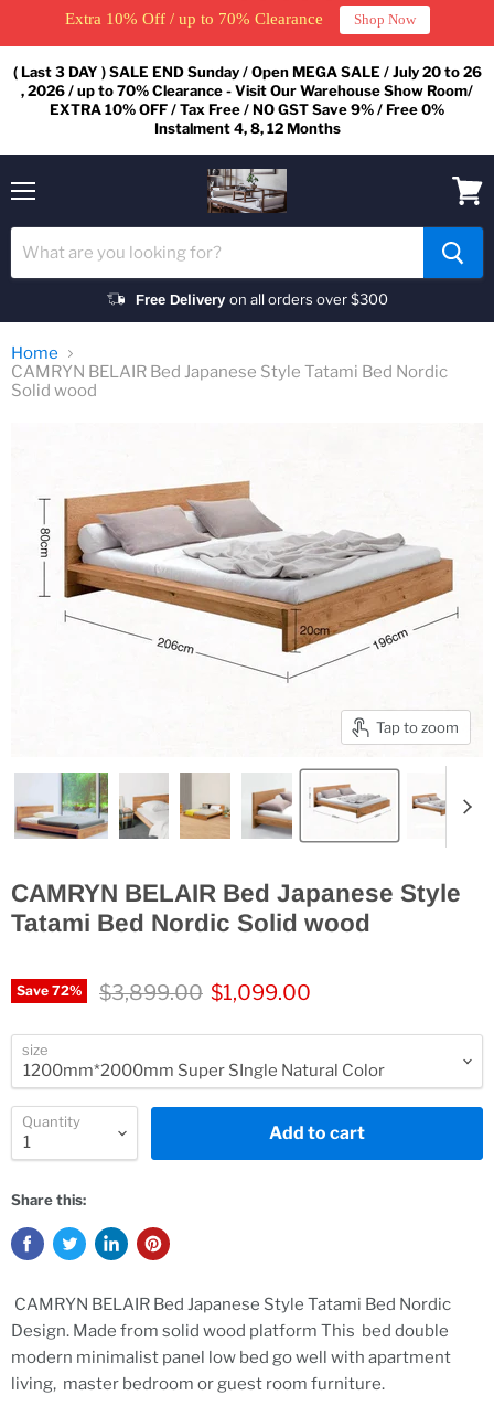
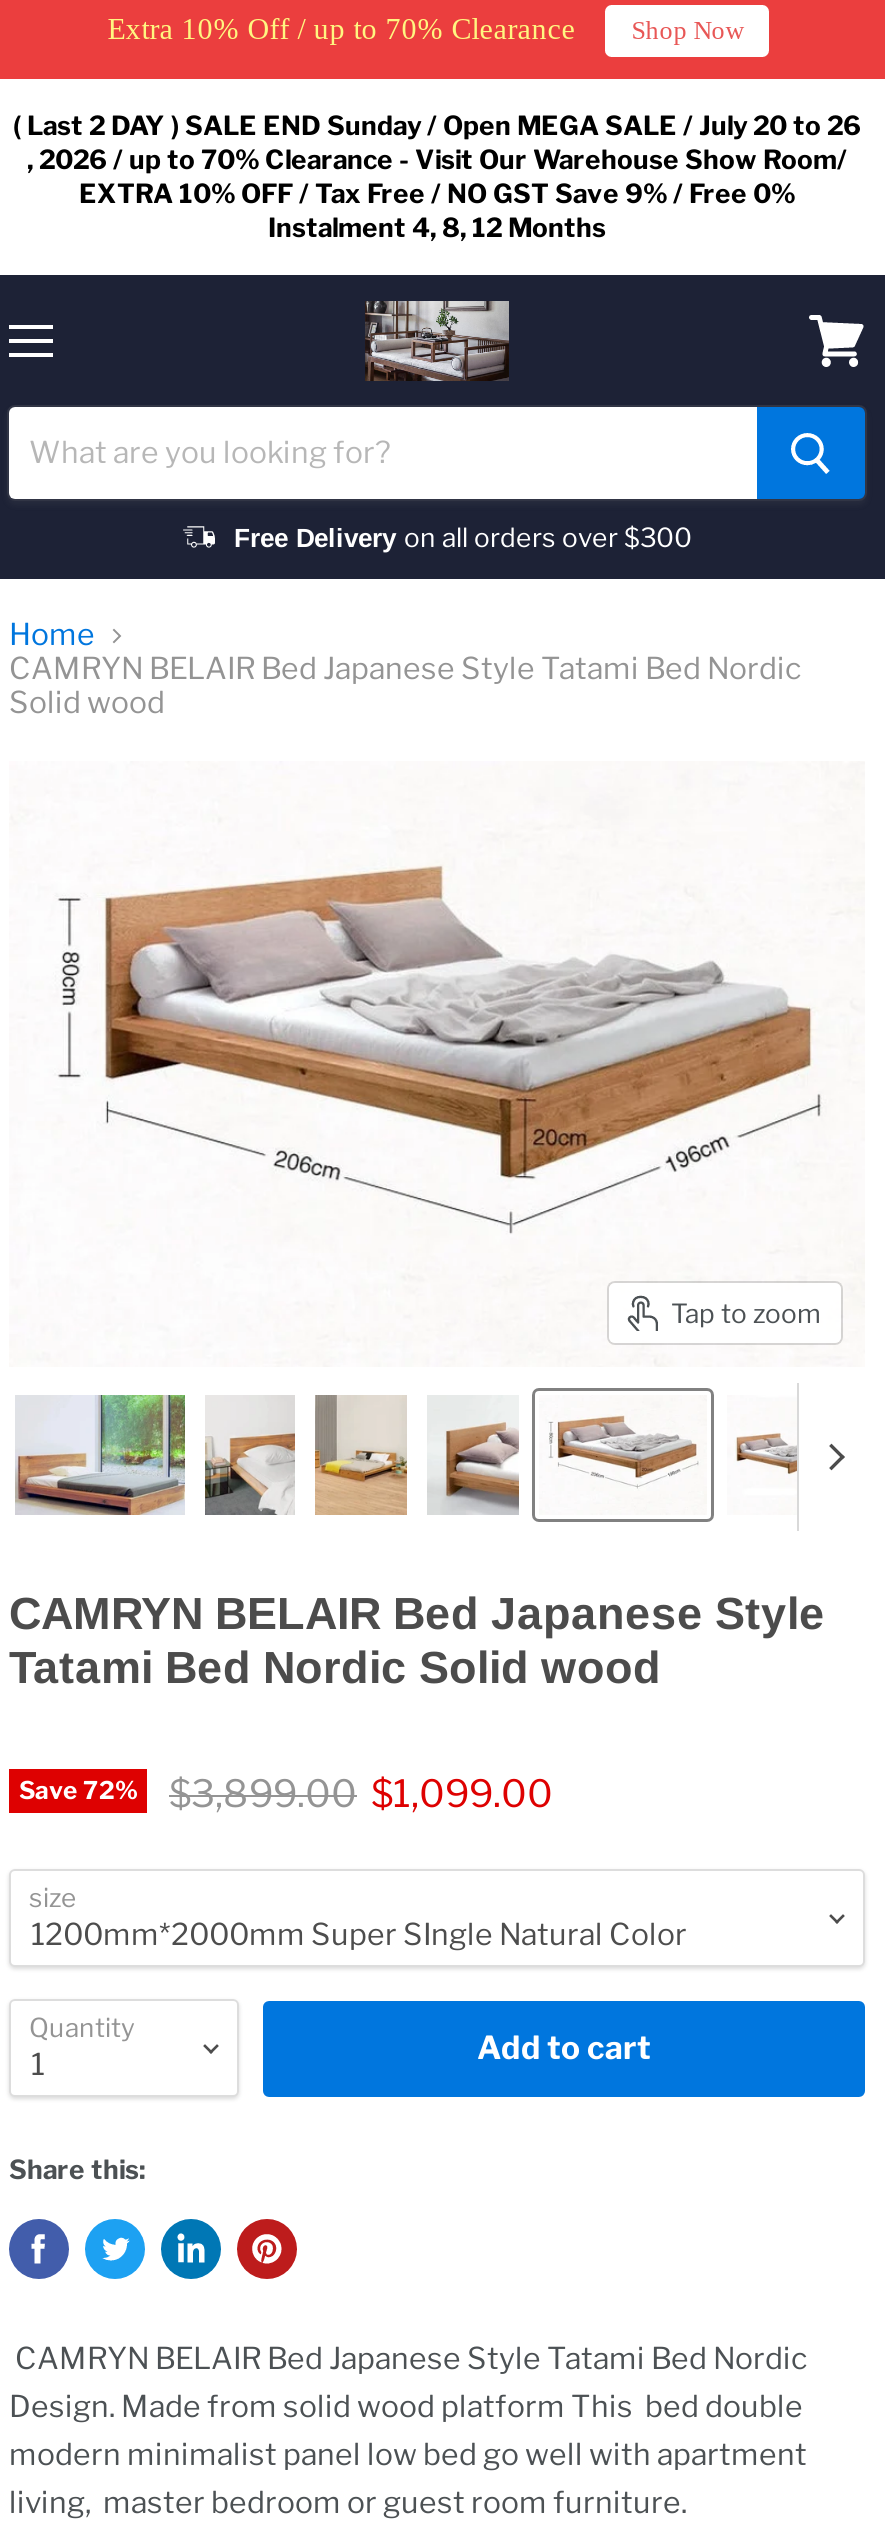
- ( Last 3 DAY ) SALE END Sunday / Open MEGA SALE / July 20 to 26
+ ( Last 2 DAY ) SALE END Sunday / Open MEGA SALE / July 20 to 26
